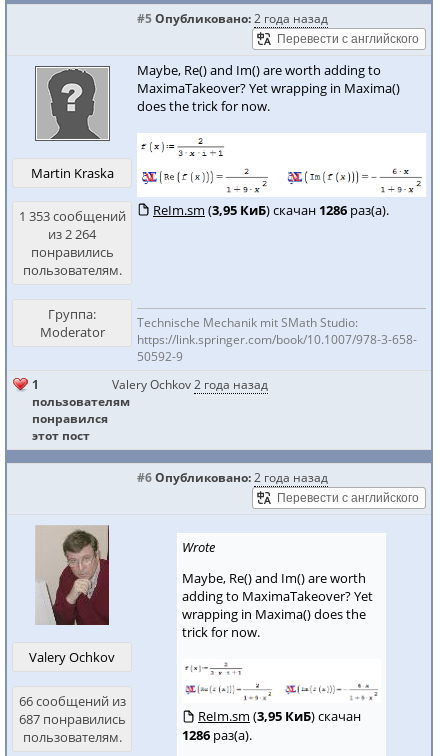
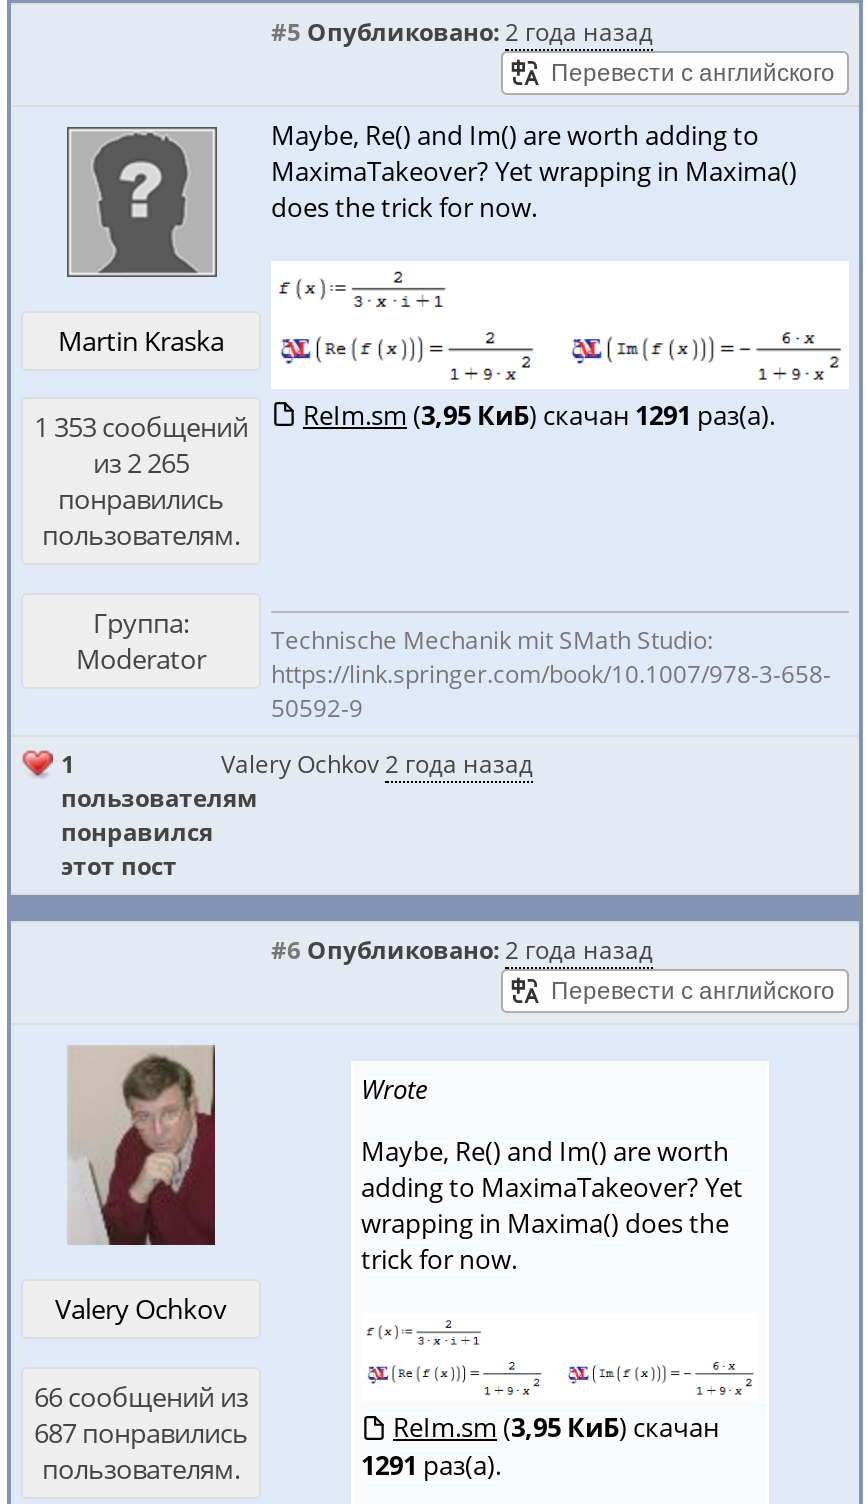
- ReIm.sm (3,95 КиБ) скачан 1286 раз(а).
+ ReIm.sm (3,95 КиБ) скачан 1291 раз(а).

- из 2 264
+ из 2 265

- 1286 раз(а).
+ 1291 раз(а).
